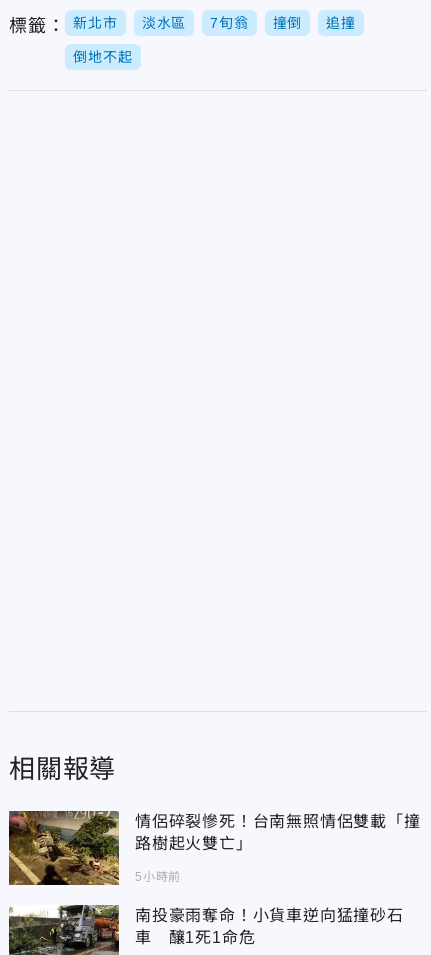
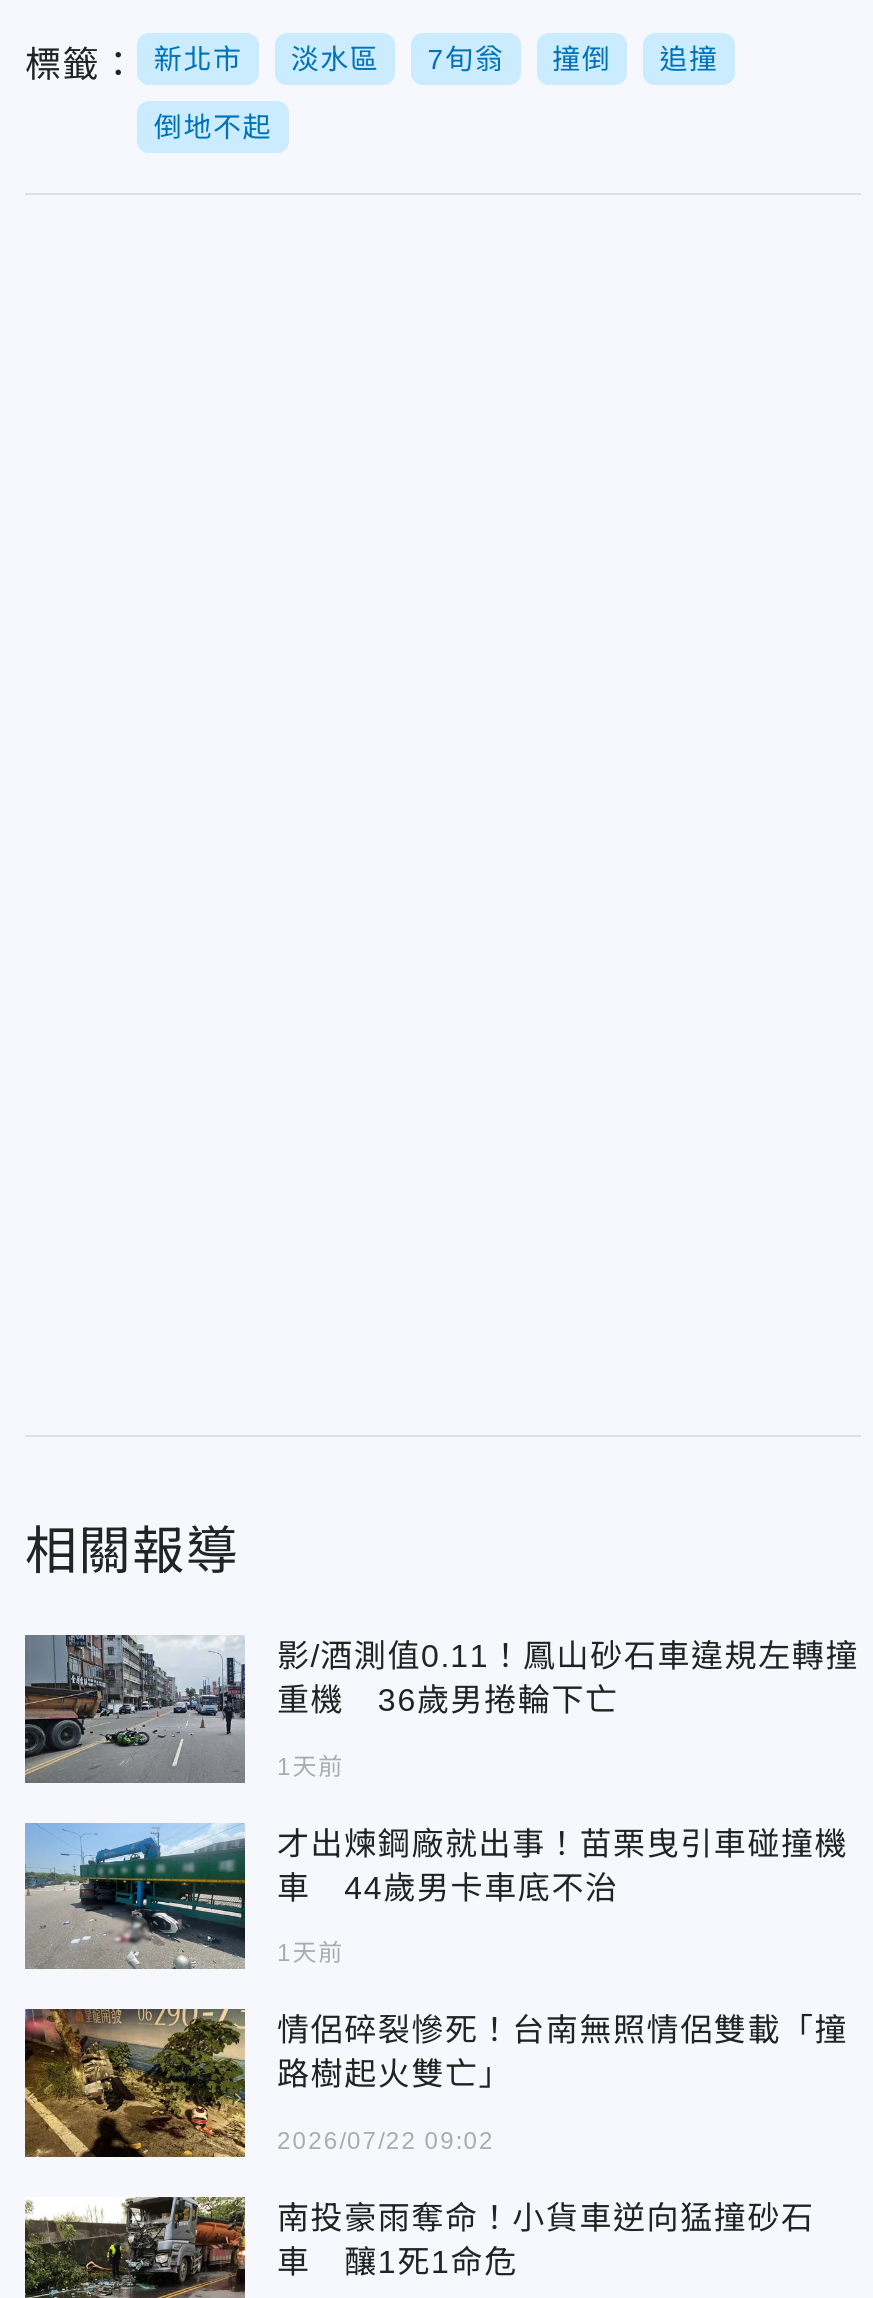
+ [image]
+ 影/酒測值0.11！鳳山砂石車違規左轉撞
+ 重機 36歲男捲輪下亡
+ 1天前
+ 才出煉鋼廠就出事！苗栗曳引車碰撞機
+ 車 44歲男卡車底不治
+ 1天前

+ [image]

- 5小時前
+ 2026/07/22 09:02
